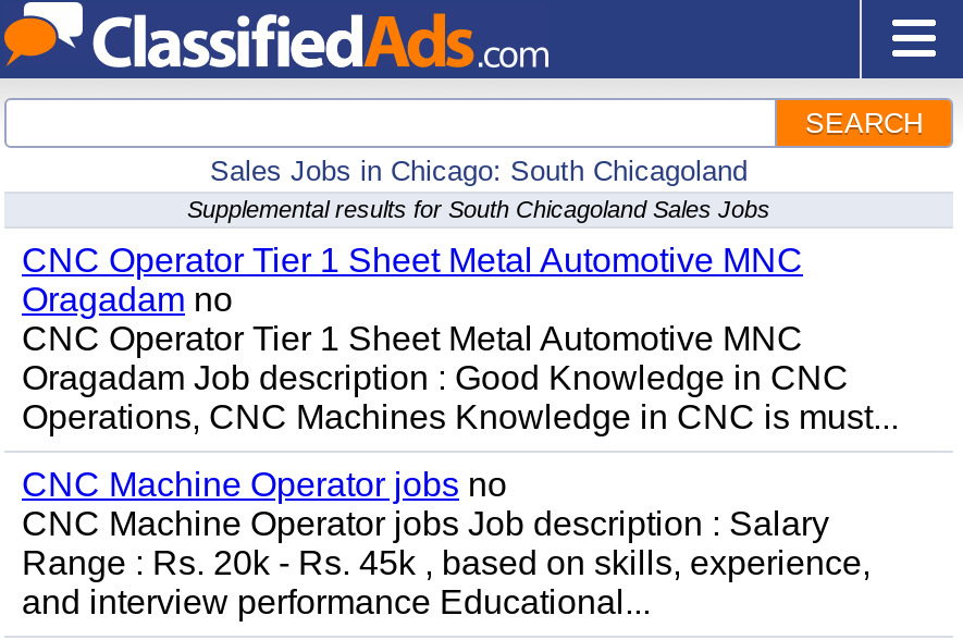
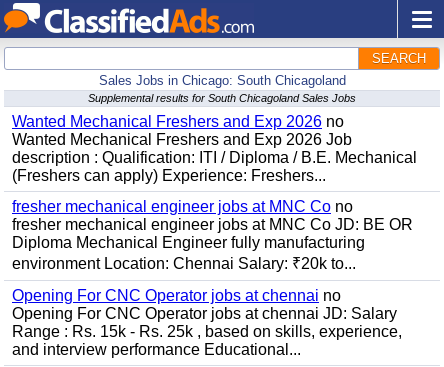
- CNC Operator Tier 1 Sheet Metal Automotive MNC
- Oragadam no
- CNC Operator Tier 1 Sheet Metal Automotive MNC
- Oragadam Job description : Good Knowledge in CNC
- Operations, CNC Machines Knowledge in CNC is must...
- CNC Machine Operator jobs no
- CNC Machine Operator jobs Job description : Salary
- Range : Rs. 20k - Rs. 45k , based on skills, experience,
+ Wanted Mechanical Freshers and Exp 2026 no
+ Wanted Mechanical Freshers and Exp 2026 Job
+ description : Qualification: ITI / Diploma / B.E. Mechanical
+ (Freshers can apply) Experience: Freshers...
+ fresher mechanical engineer jobs at MNC Co no
+ fresher mechanical engineer jobs at MNC Co JD: BE OR
+ Diploma Mechanical Engineer fully manufacturing
+ environment Location: Chennai Salary: ₹20k to...
+ Opening For CNC Operator jobs at chennai no
+ Opening For CNC Operator jobs at chennai JD: Salary
+ Range : Rs. 15k - Rs. 25k , based on skills, experience,
